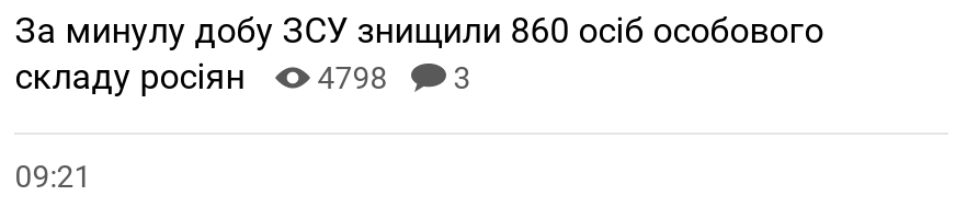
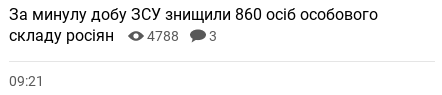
- складу росіян 4798 3
+ складу росіян 4788 3
